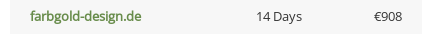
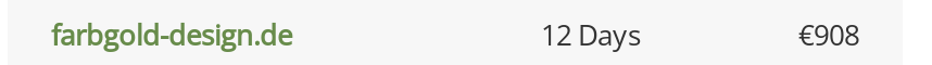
- 14 Days
+ 12 Days
